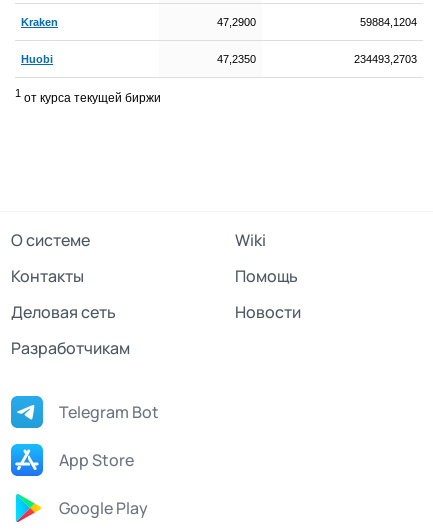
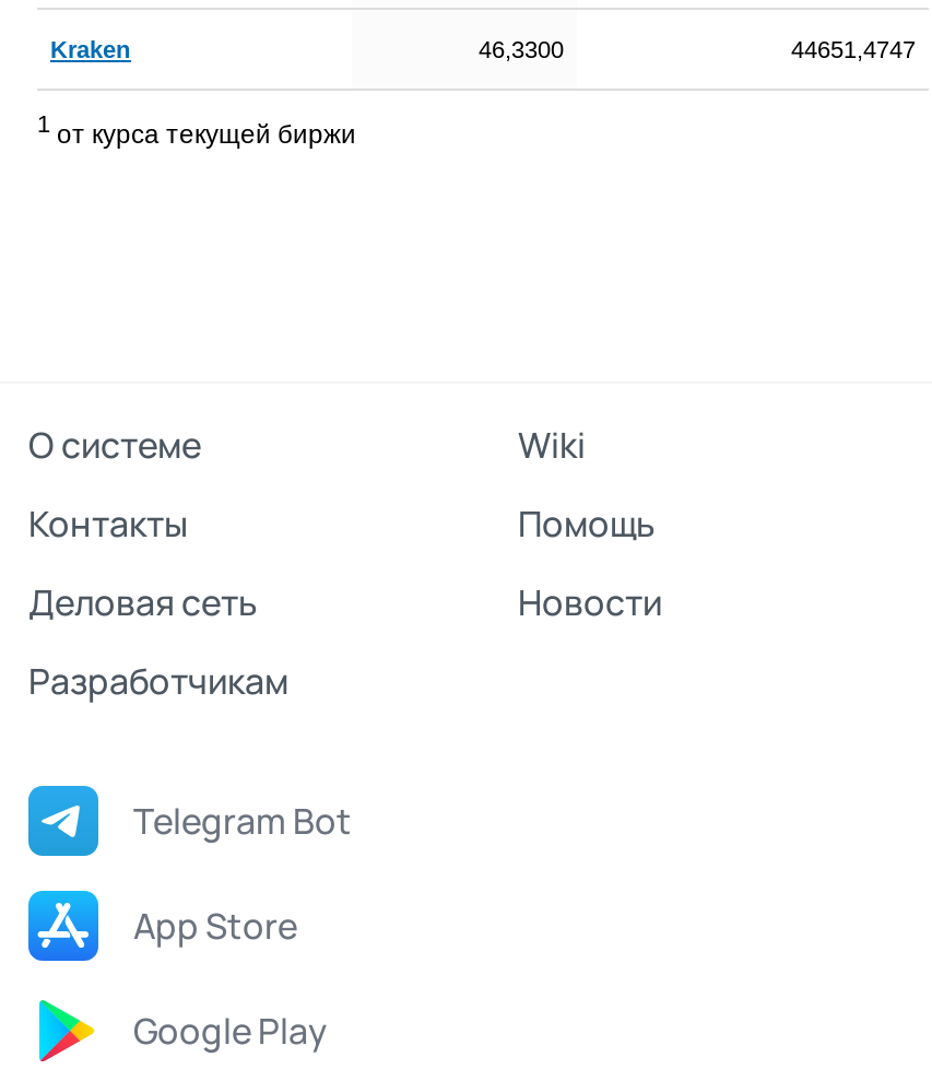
- 47,2900
- 59884,1204
- Huobi
- 47,2350
- 234493,2703
+ 46,3300
+ 44651,4747
